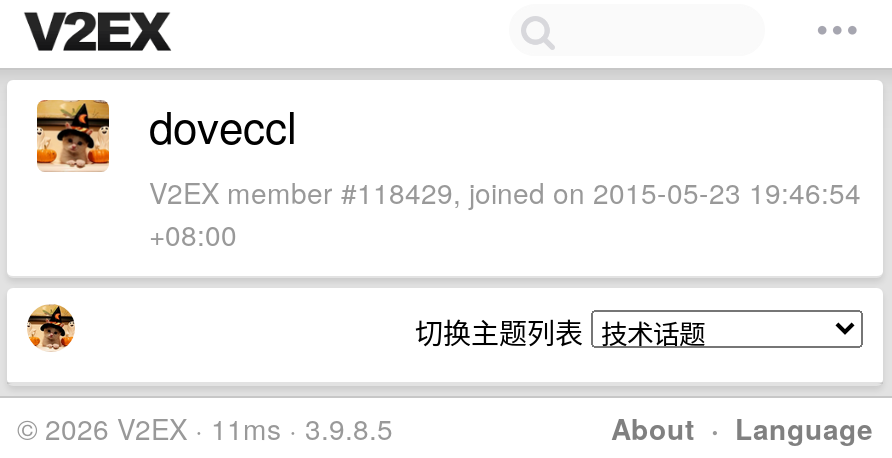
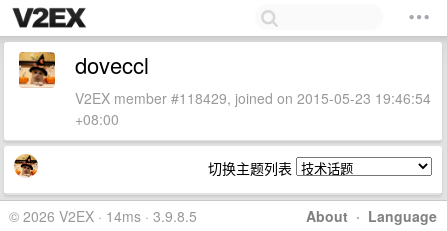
- © 2026 V2EX · 11ms · 3.9.8.5
+ © 2026 V2EX · 14ms · 3.9.8.5
